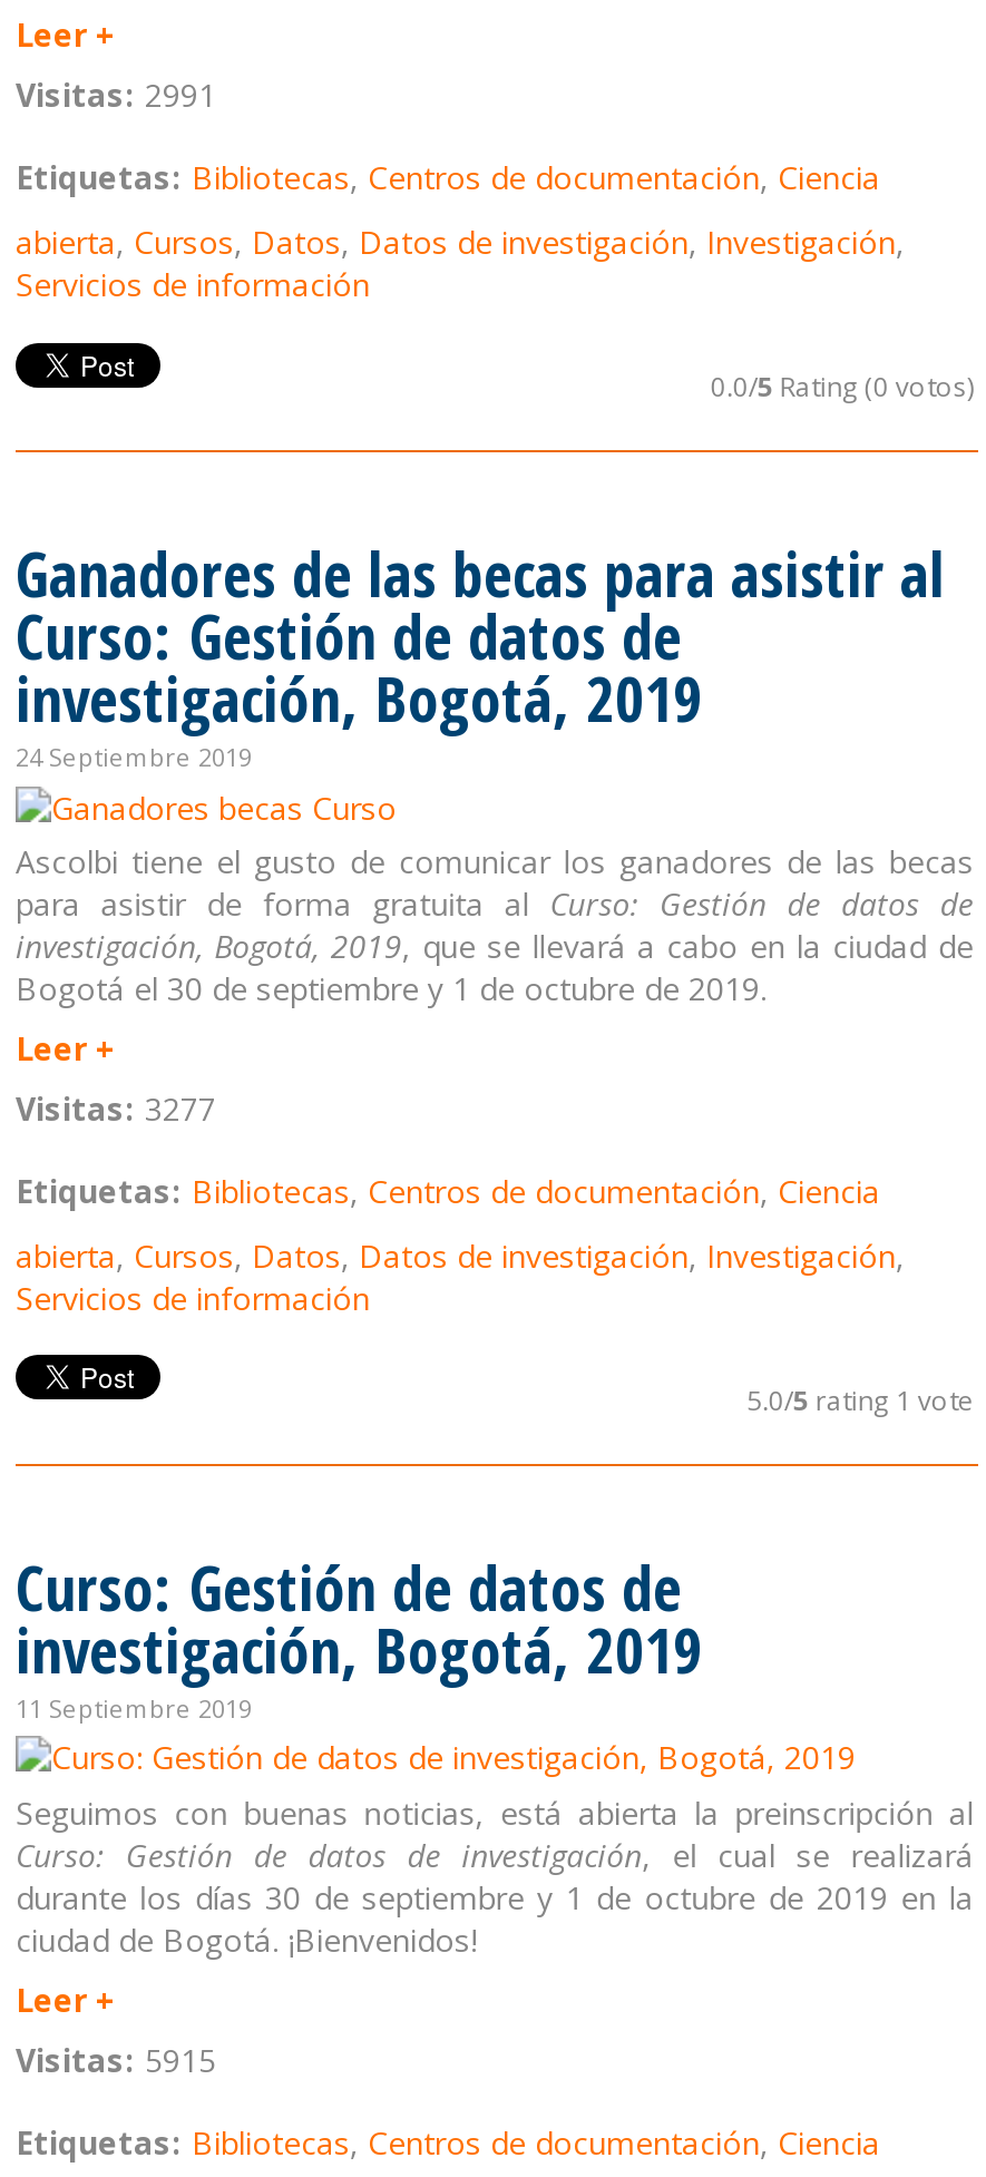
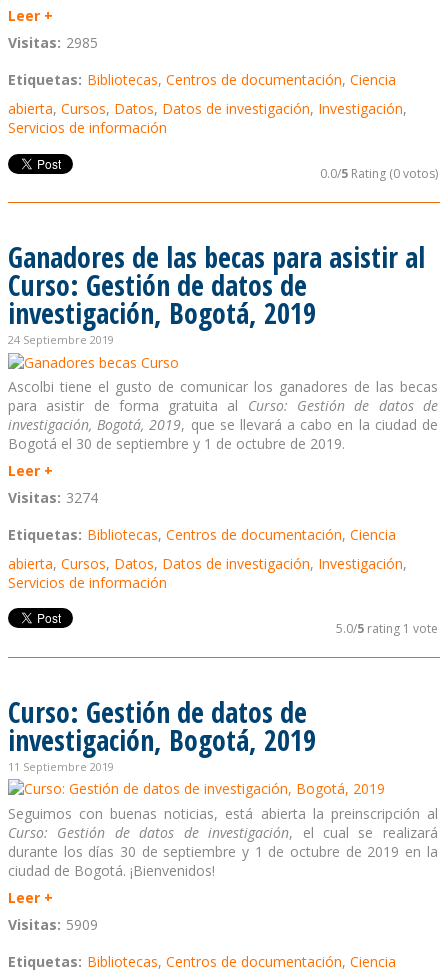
- Visitas: 2991
+ Visitas: 2985

- Visitas: 3277
+ Visitas: 3274

- Visitas: 5915
+ Visitas: 5909
